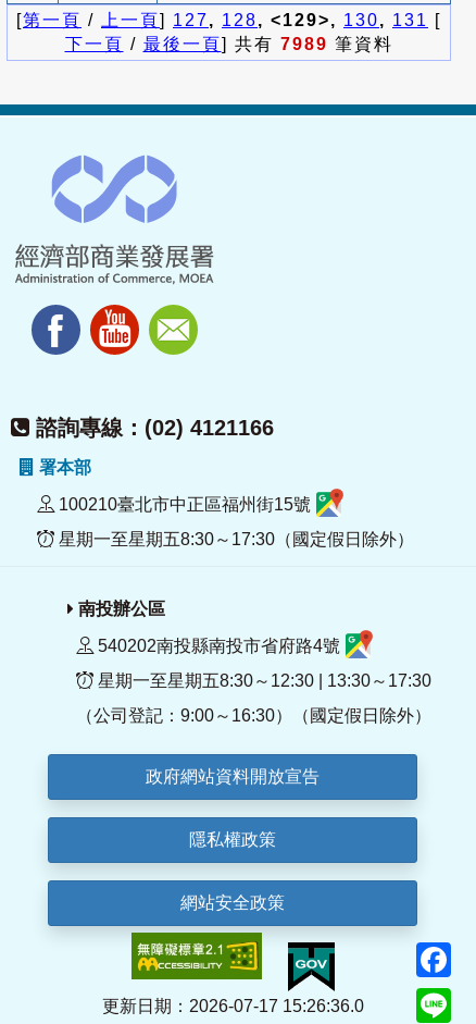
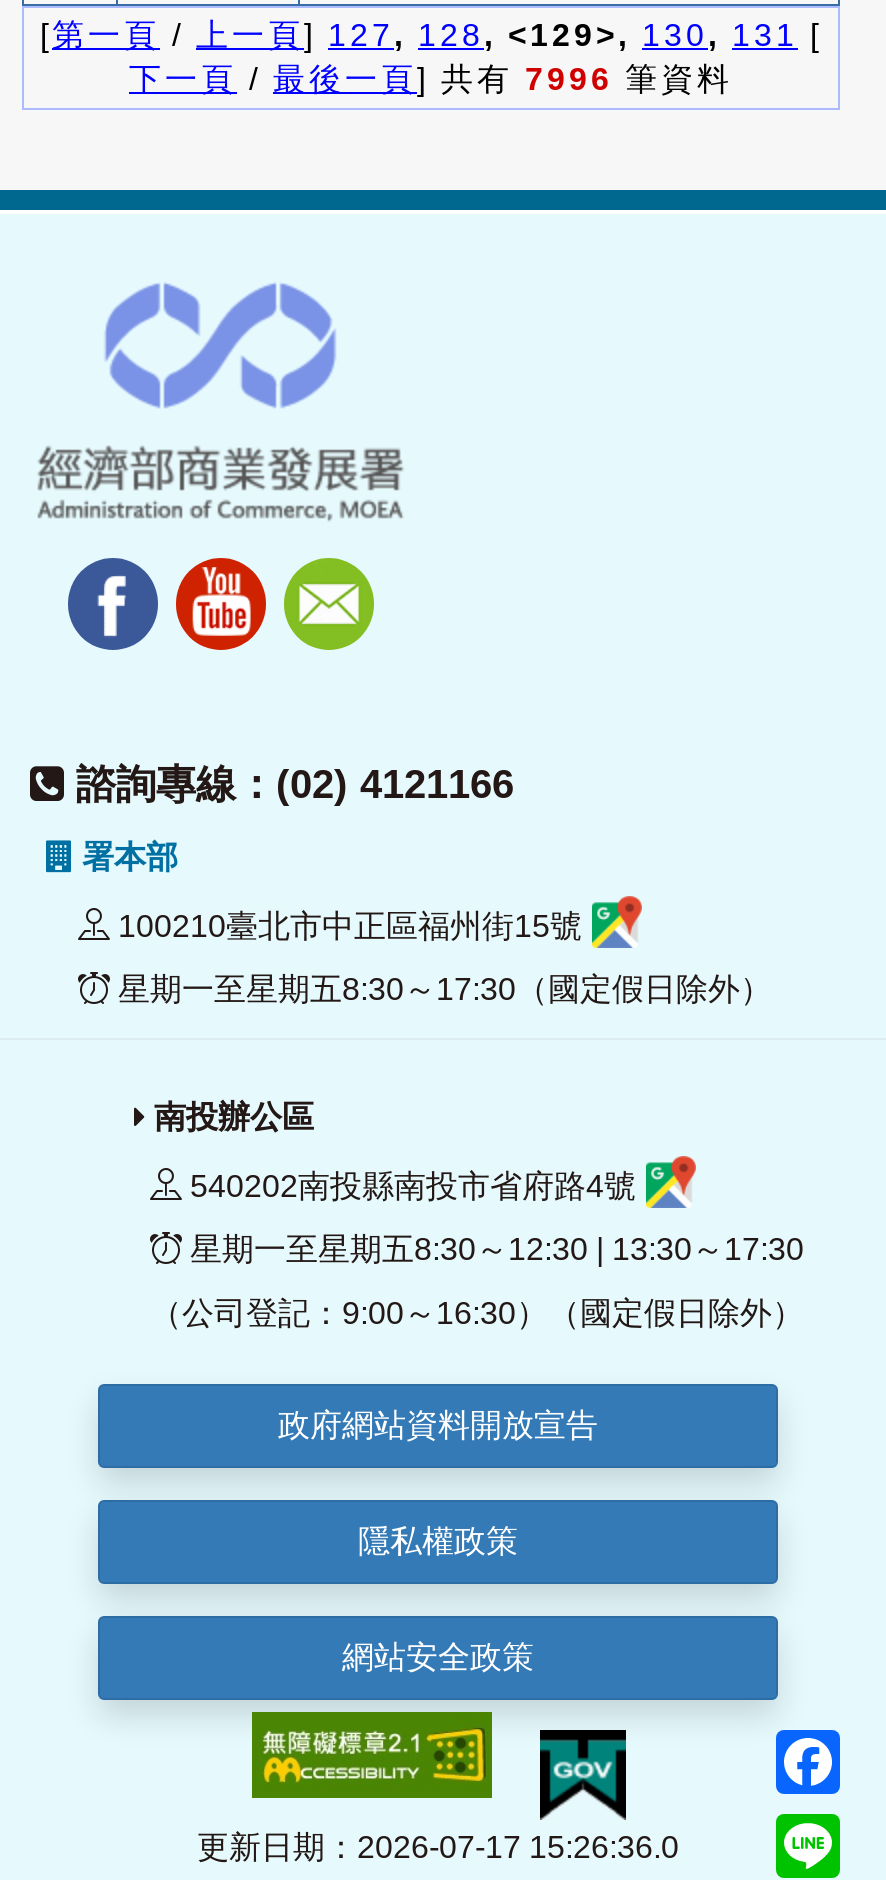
- 下一頁/最後一頁] 共有7989筆資料
+ 下一頁/最後一頁] 共有7996筆資料
